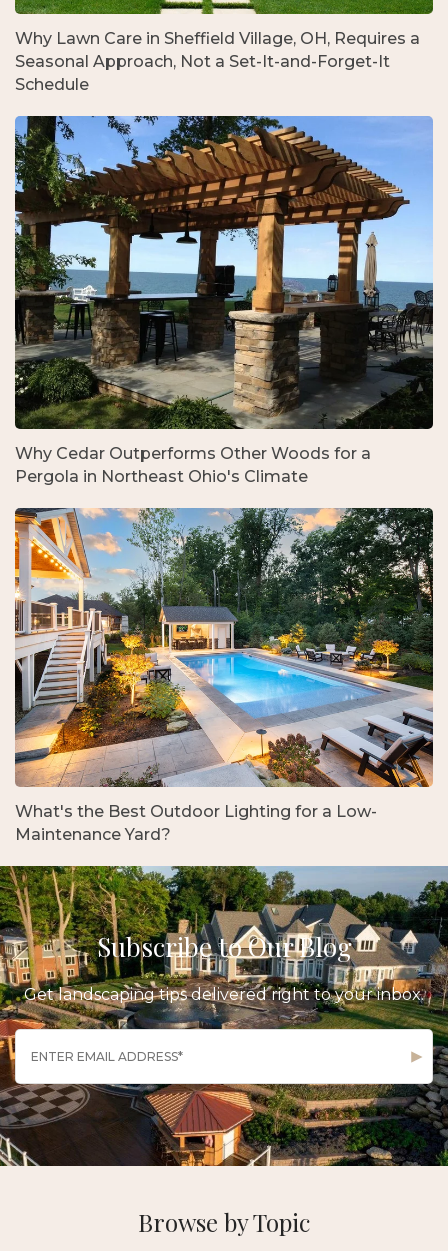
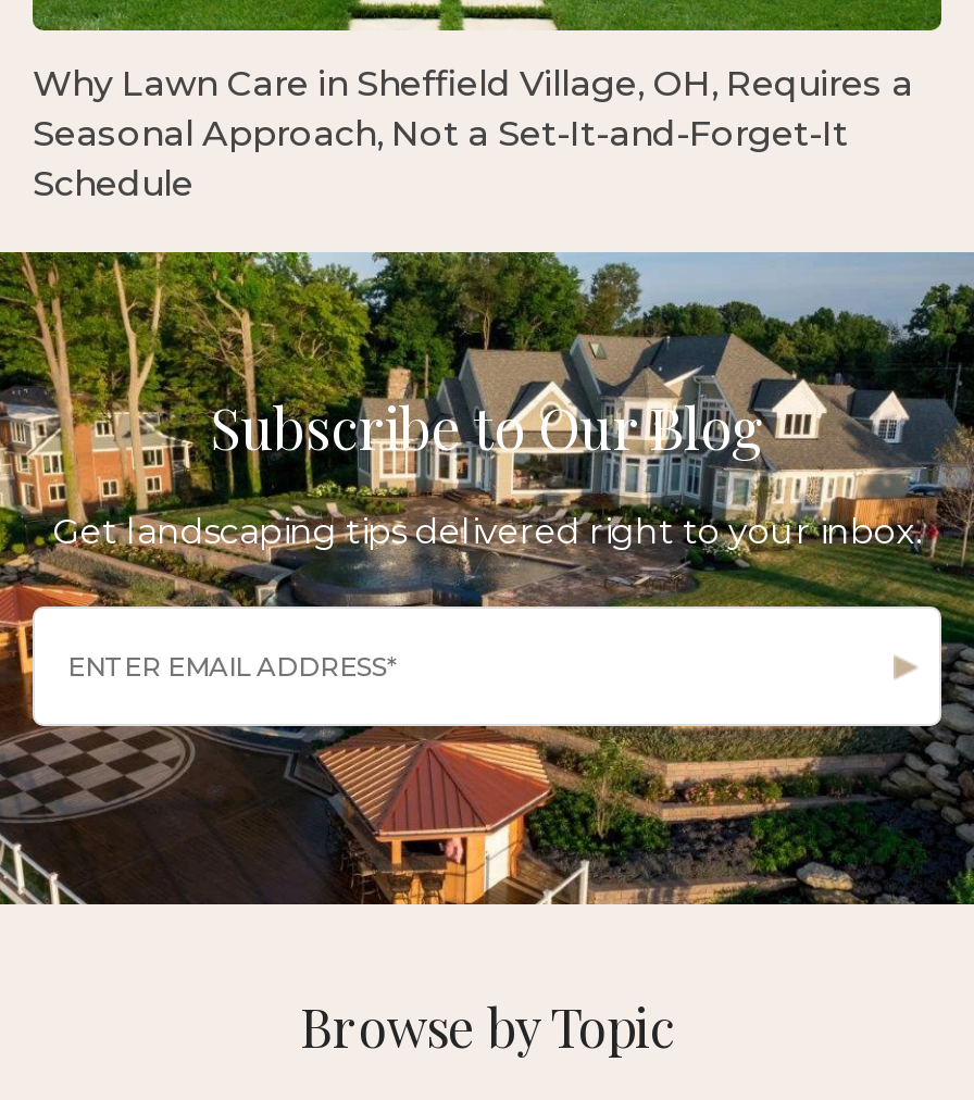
- [image]
- Why Cedar Outperforms Other Woods for a
- Pergola in Northeast Ohio's Climate

- [image]
- What's the Best Outdoor Lighting for a Low-
- Maintenance Yard?
